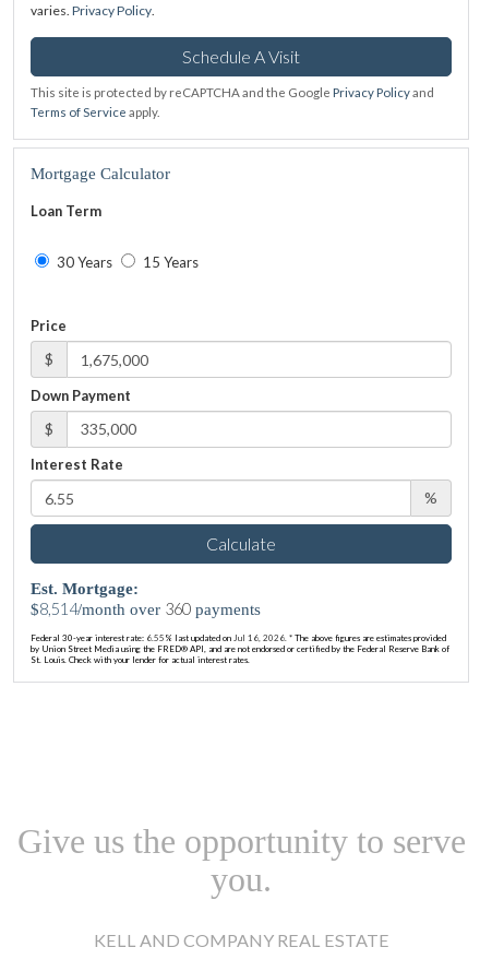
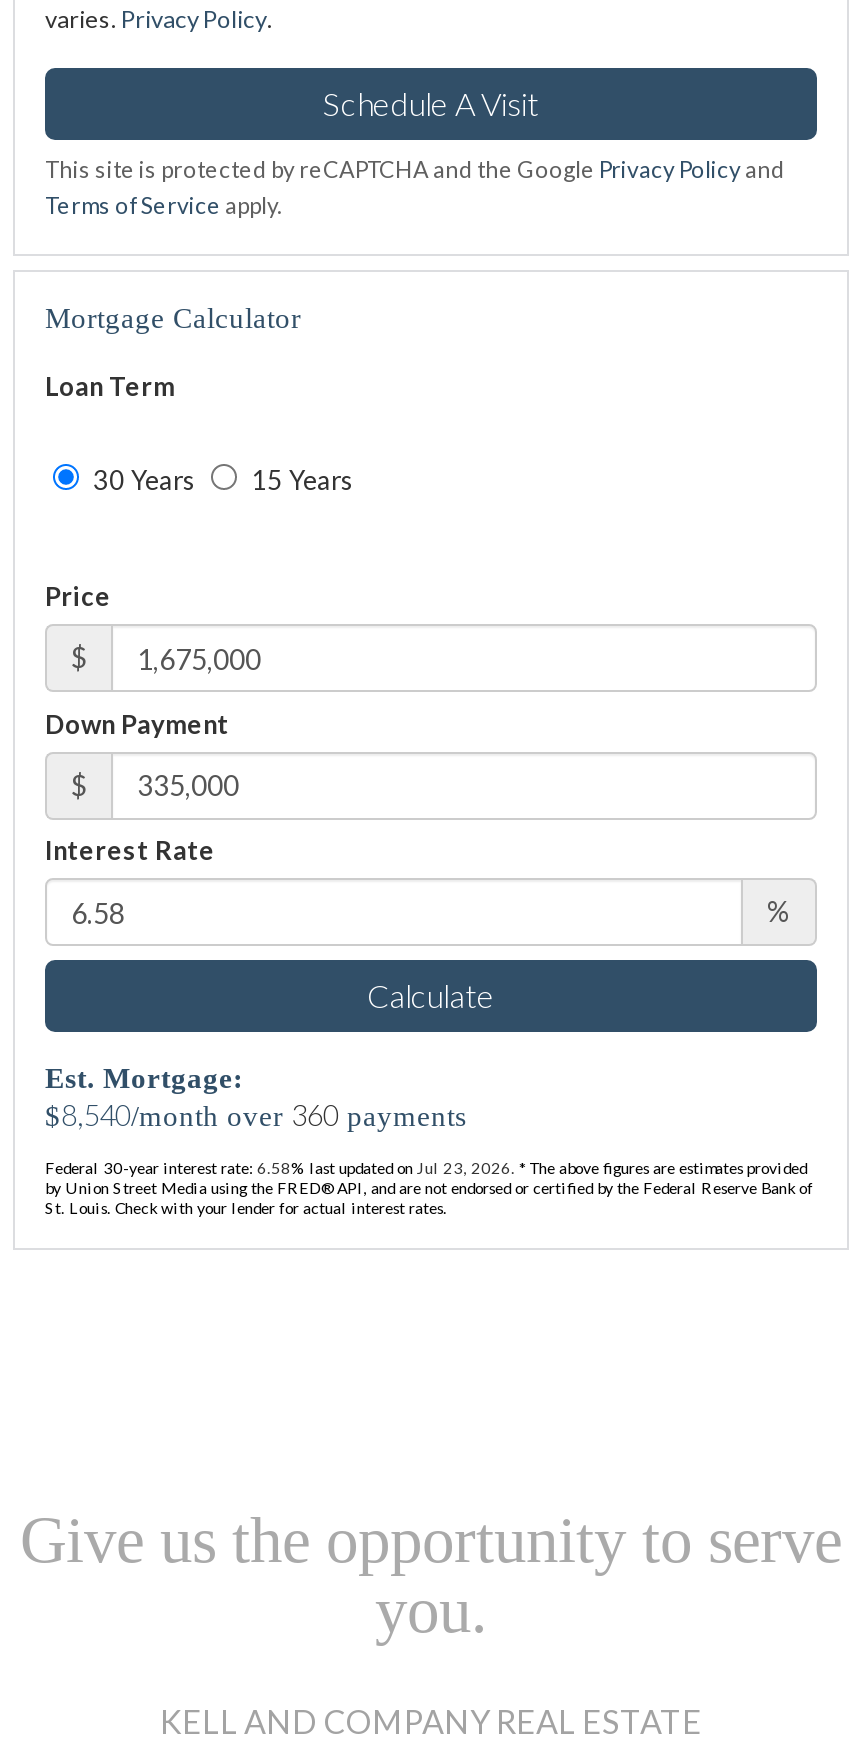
- $8,514/month over 360 payments
+ $8,540/month over 360 payments

- Federal 30-year interest rate: 6.55% last updated on Jul 16, 2026. * The above figures are estimates provided
+ Federal 30-year interest rate: 6.58% last updated on Jul 23, 2026. * The above figures are estimates provided
